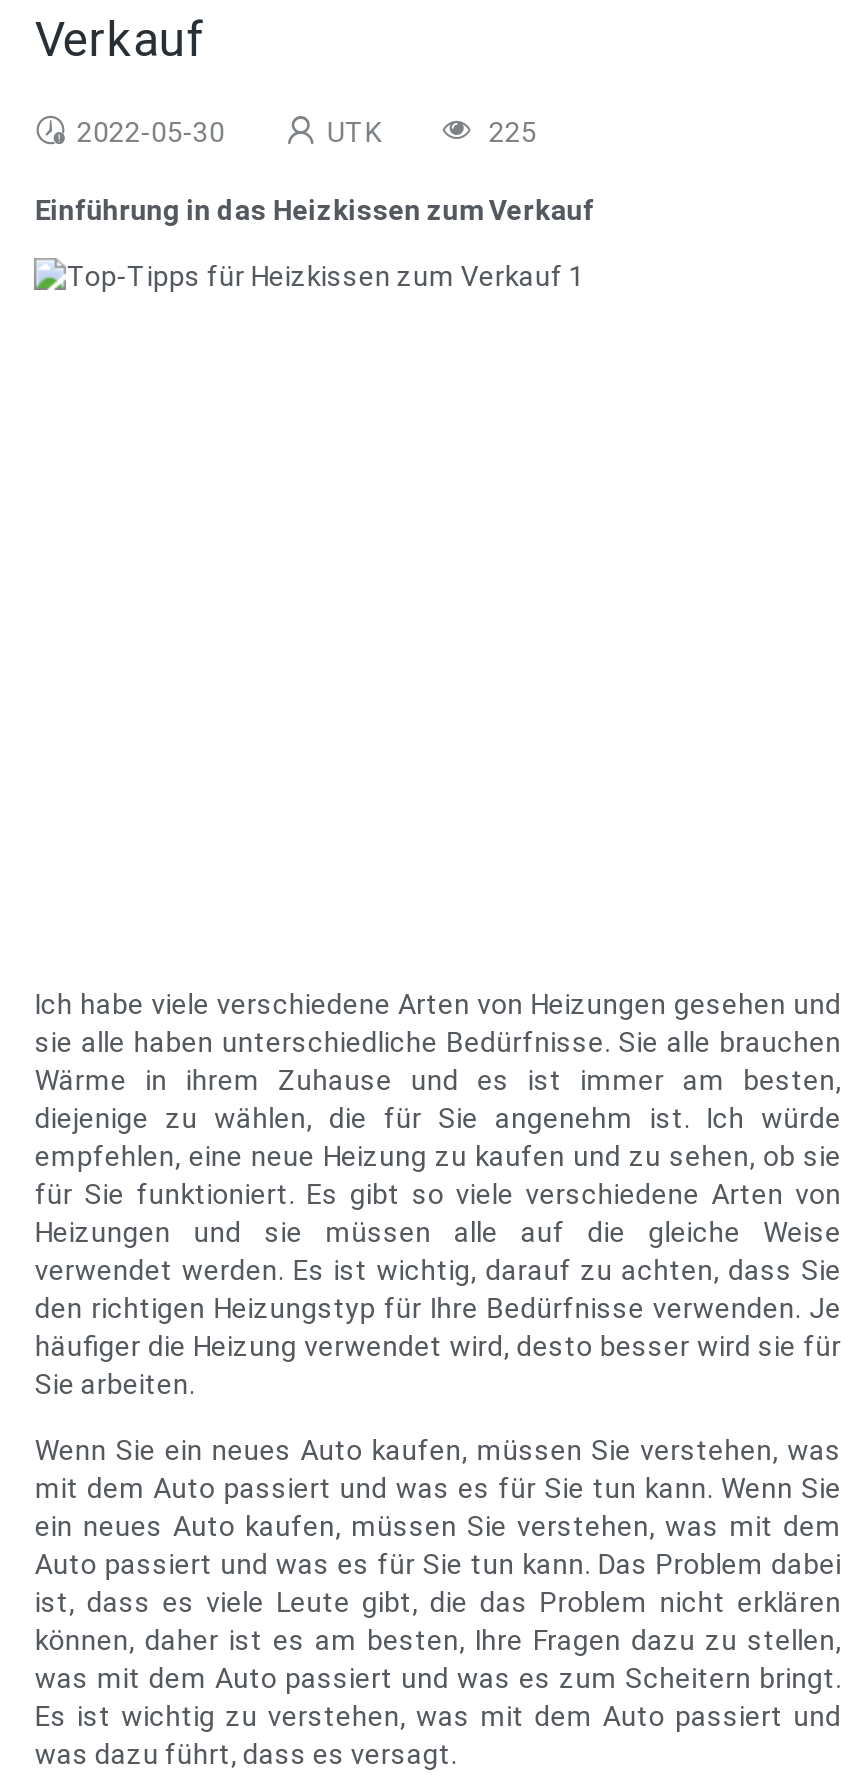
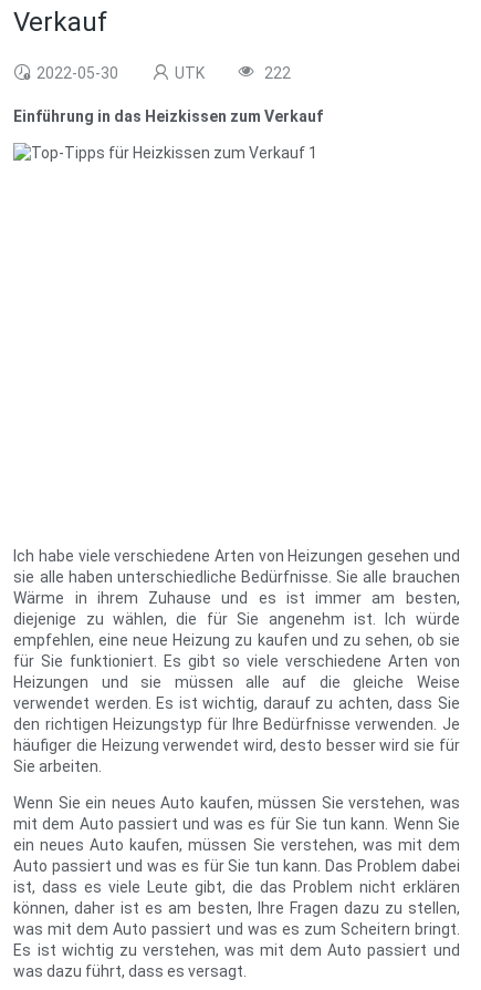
- 225
+ 222
